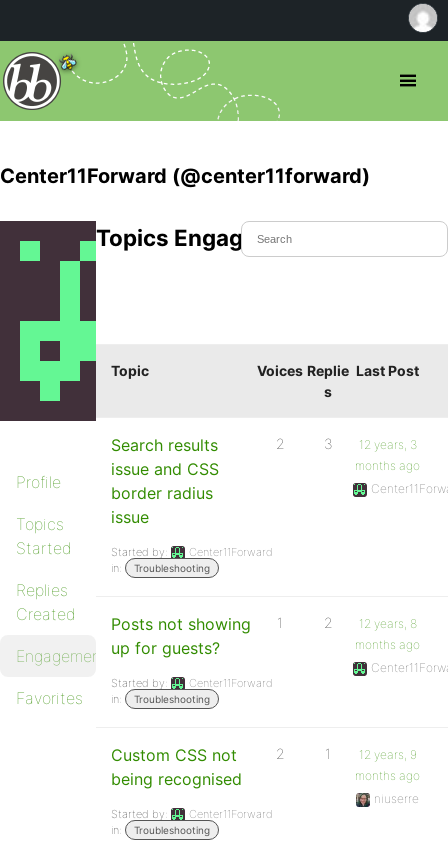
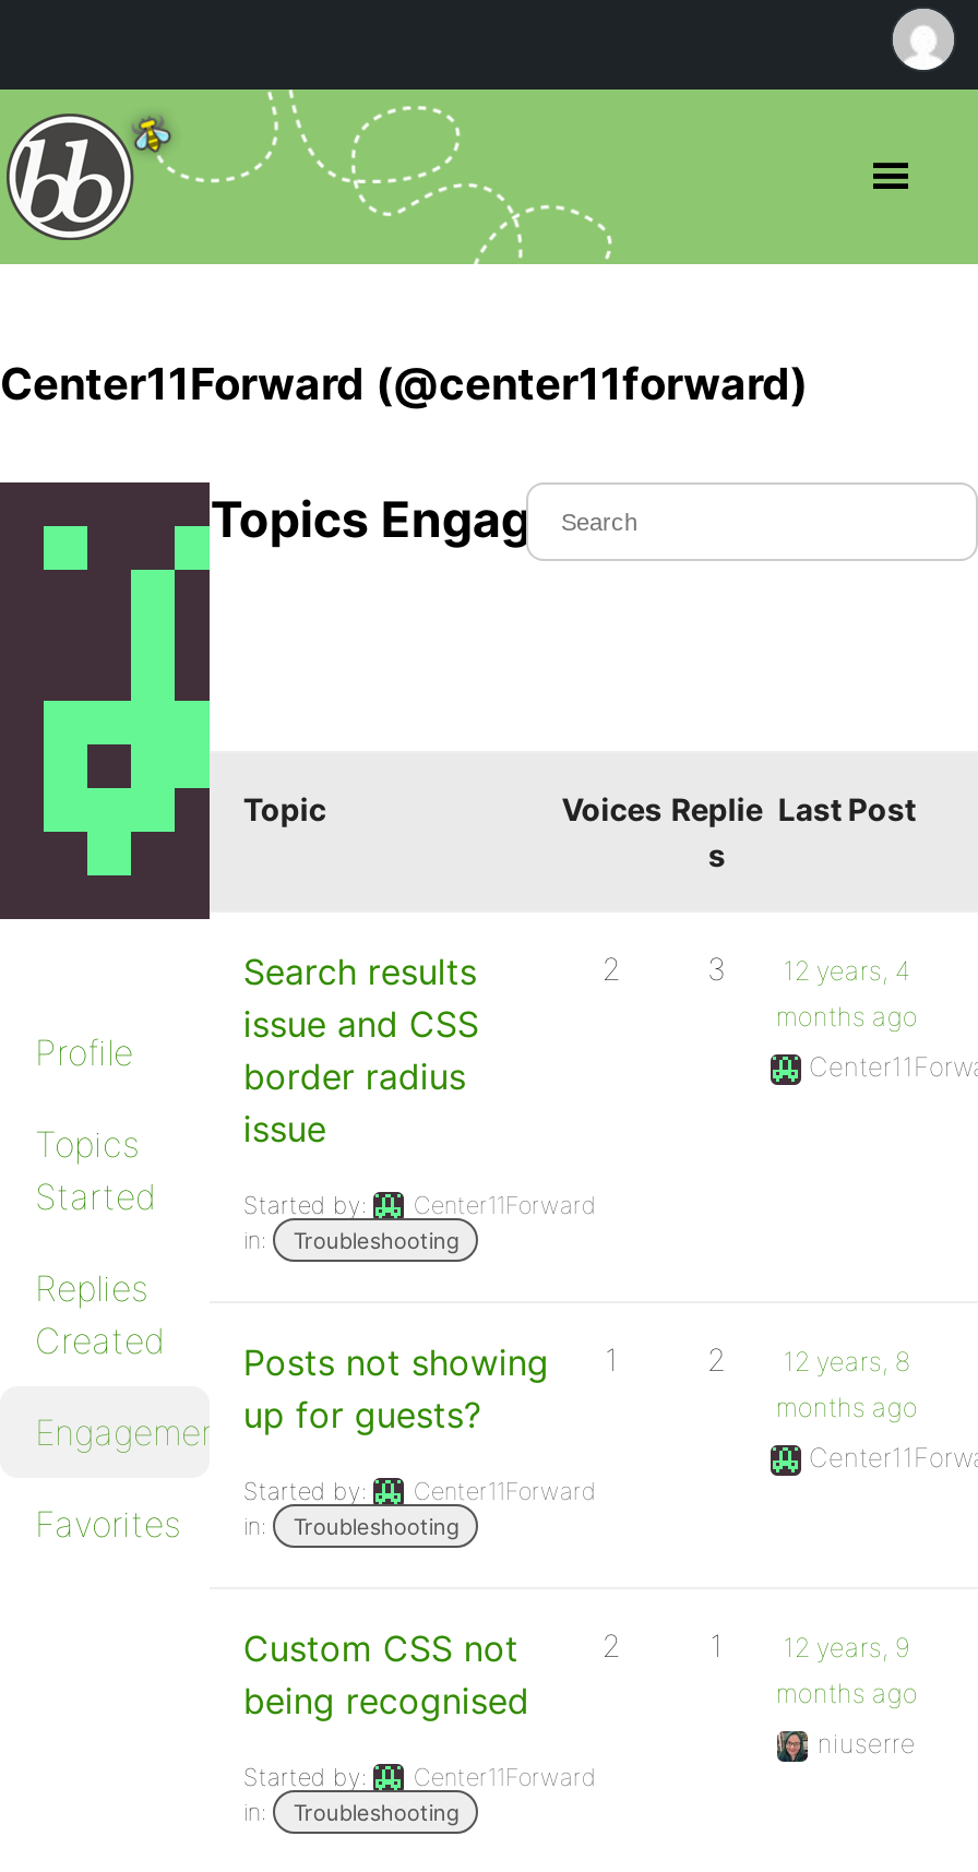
- 3 12 years, 3
+ 3 12 years, 4
